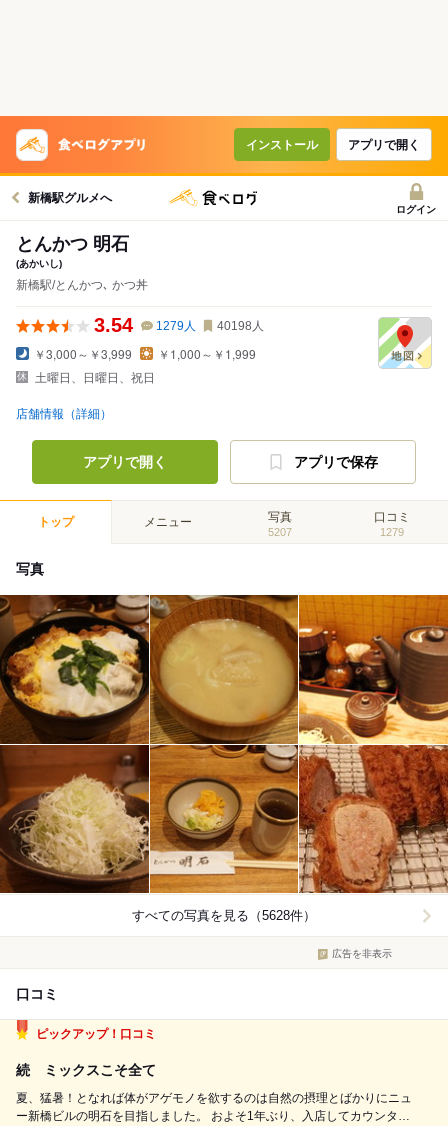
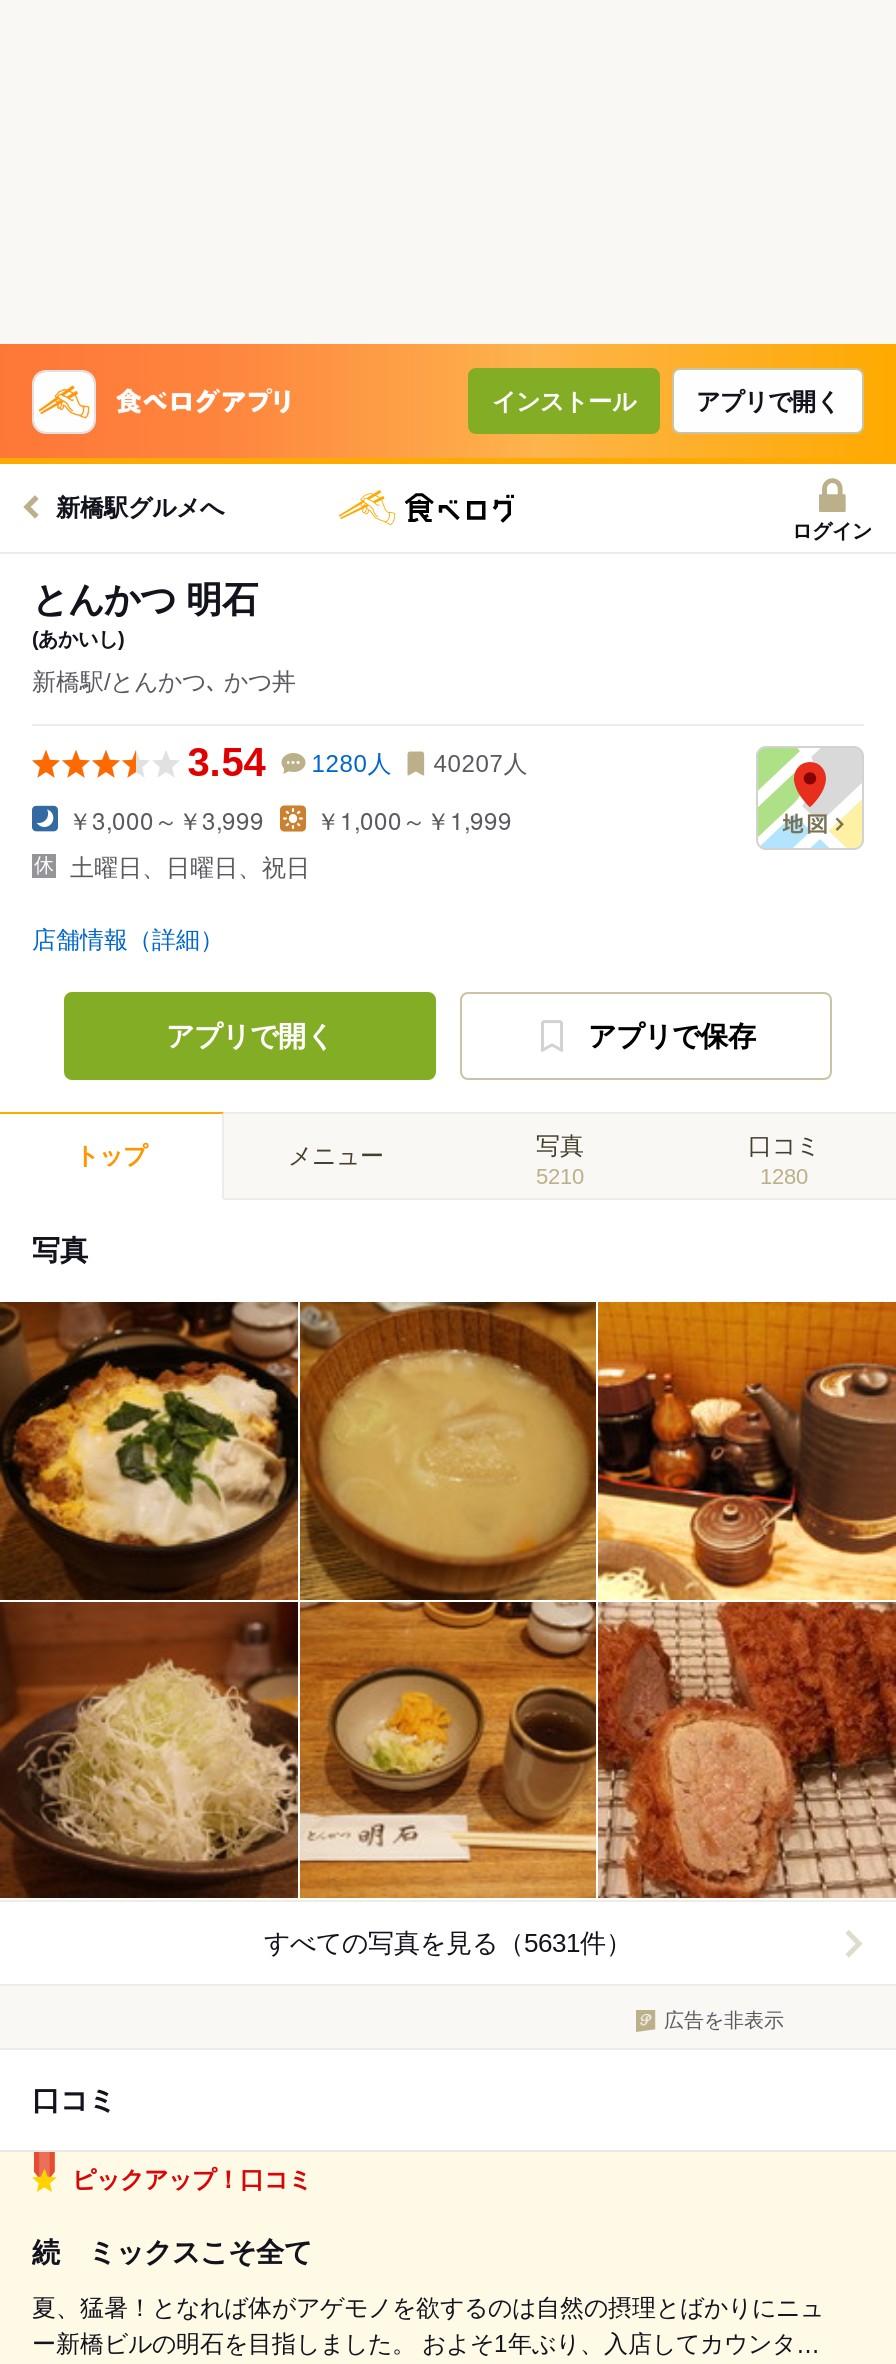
- 1279人
+ 1280人

- 40198人
+ 40207人

- 5207
+ 5210

- 1279
+ 1280

- すべての写真を見る（5628件）
+ すべての写真を見る（5631件）
